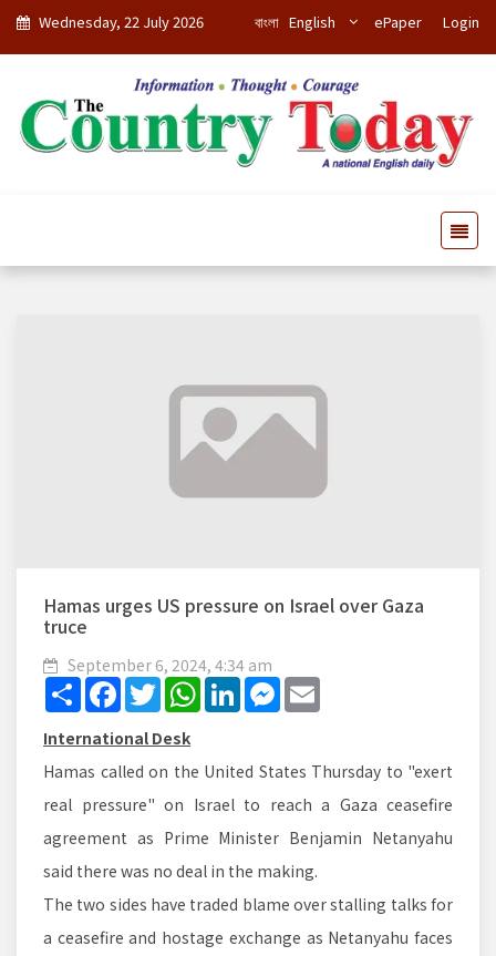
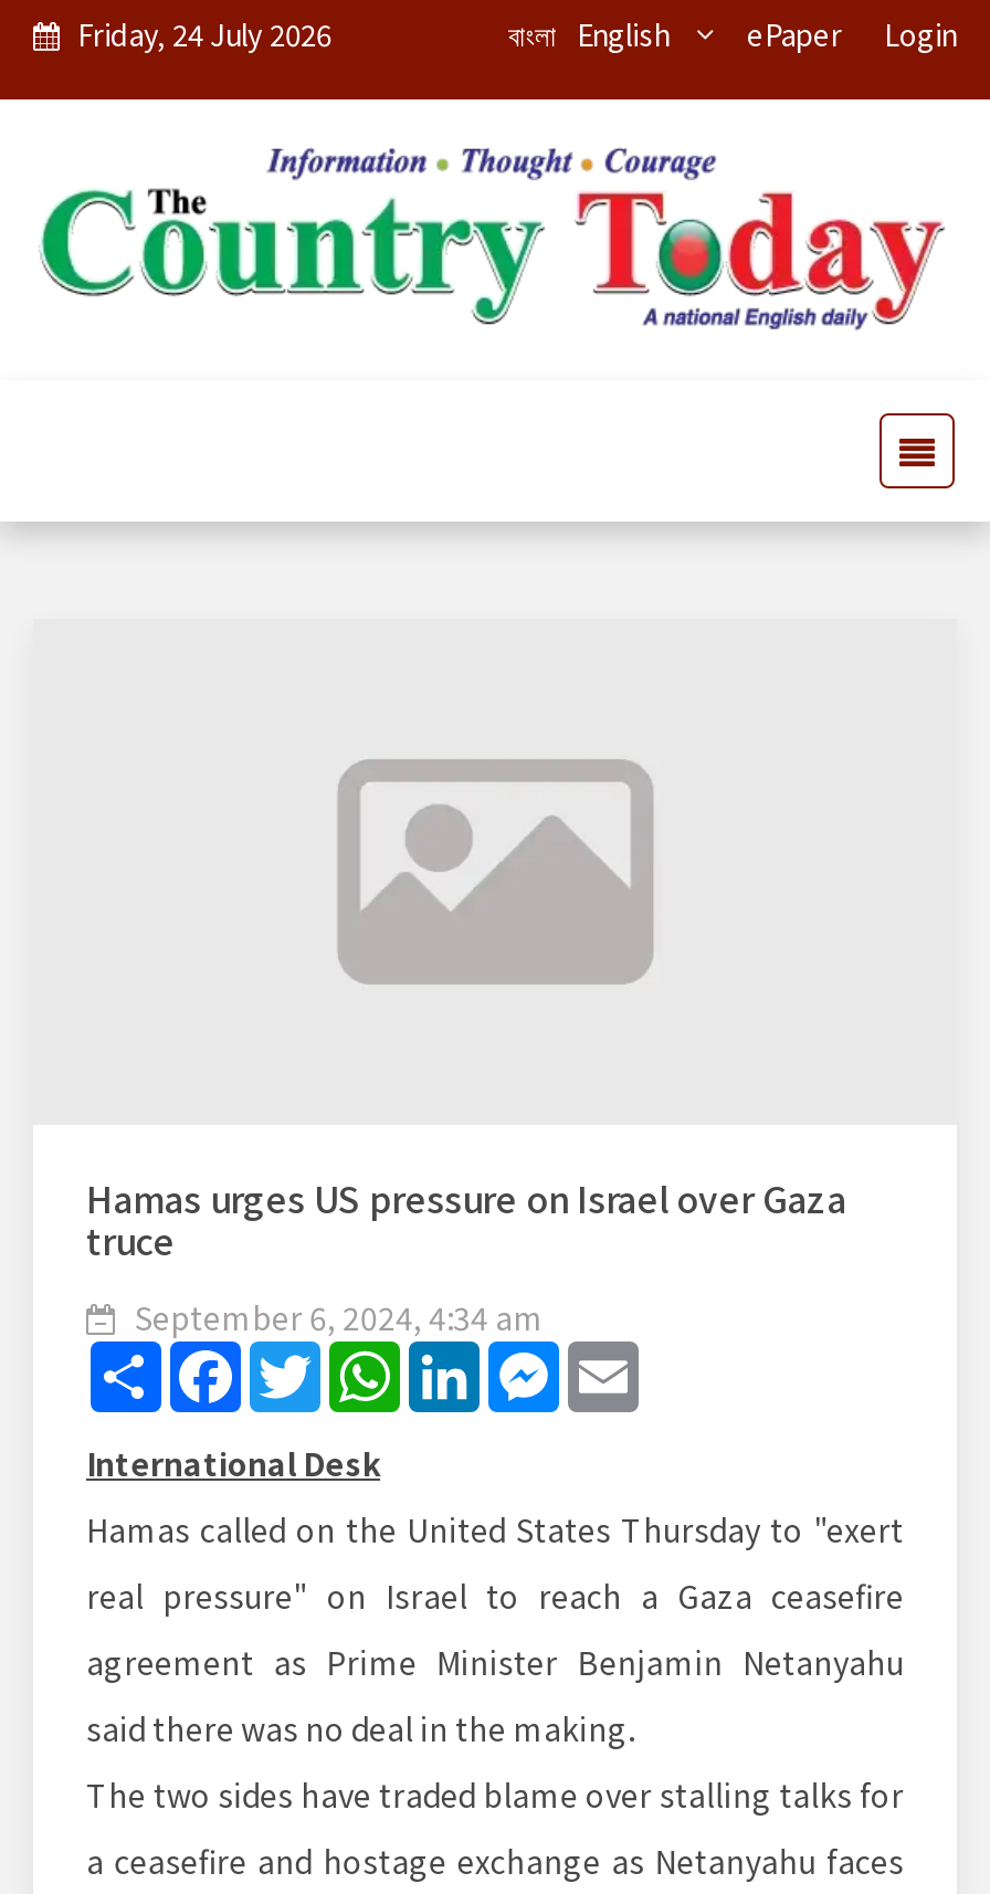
- Wednesday, 22 July 2026
+ Friday, 24 July 2026
